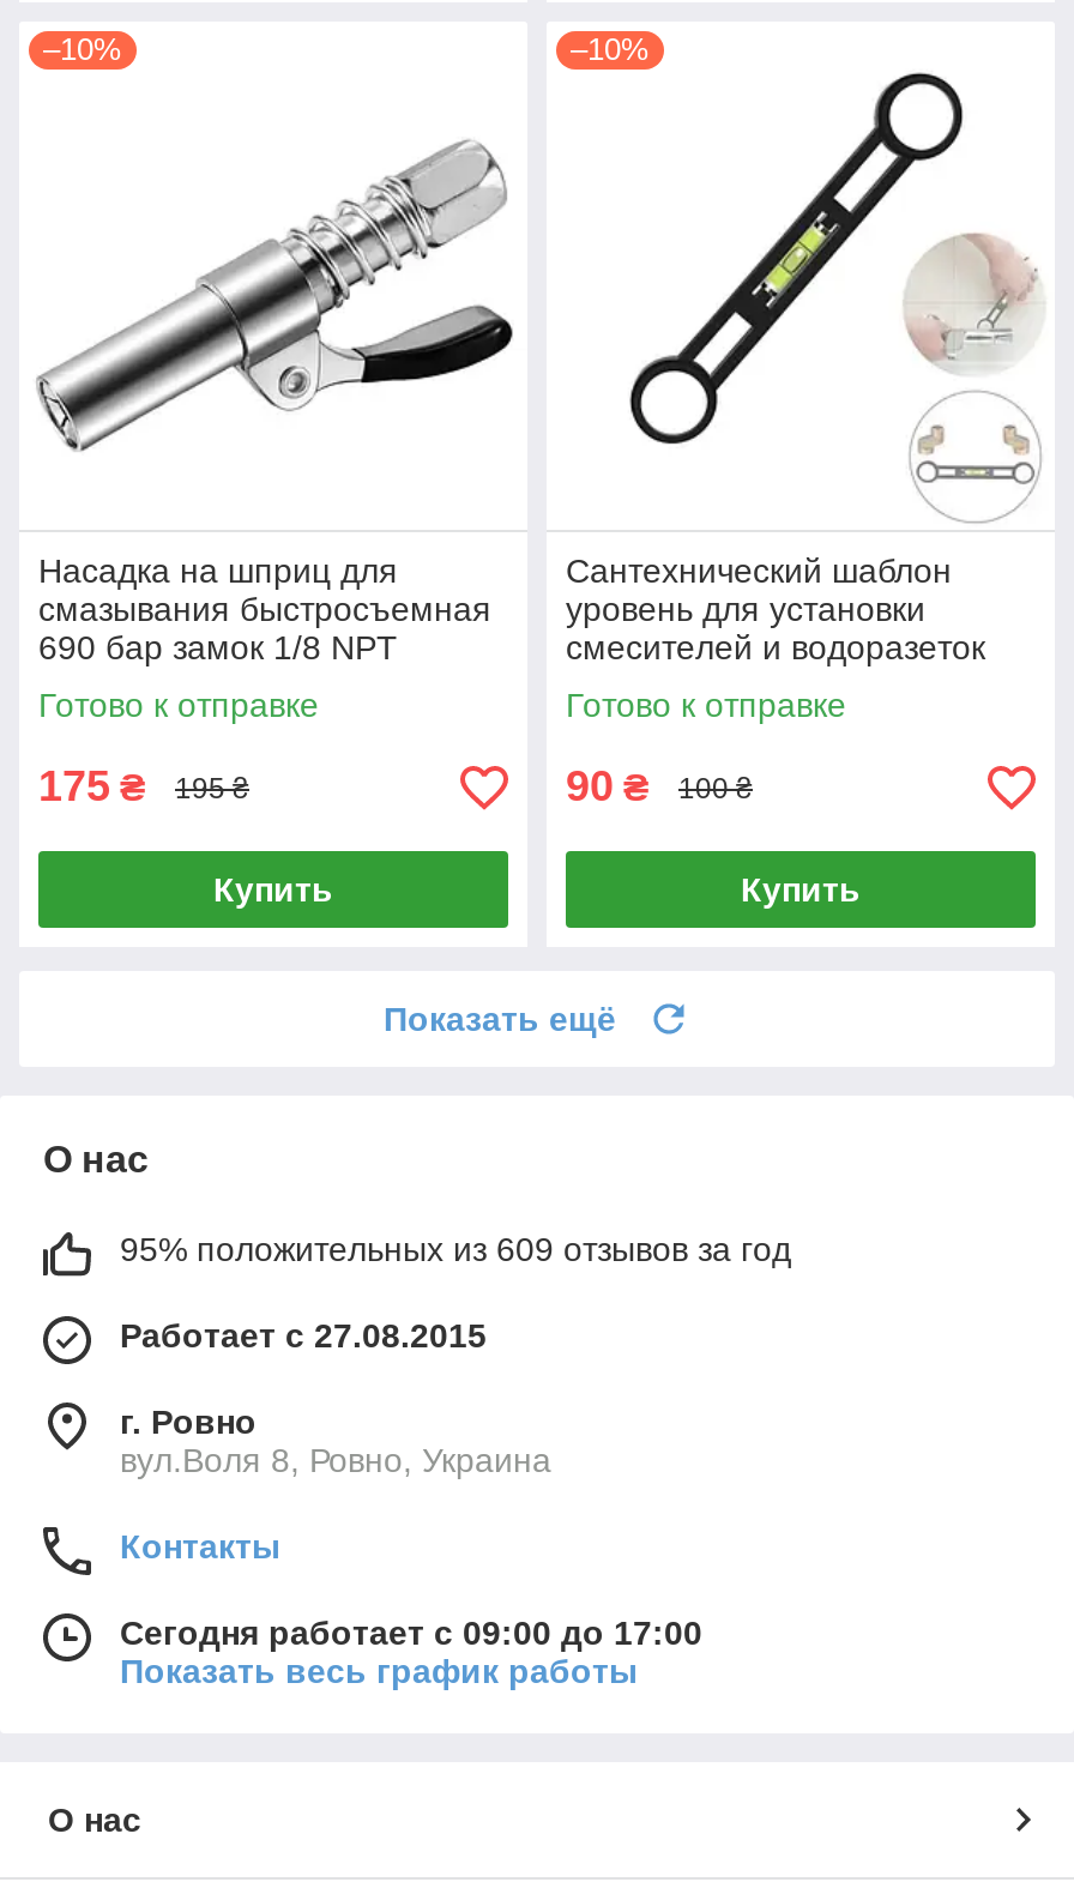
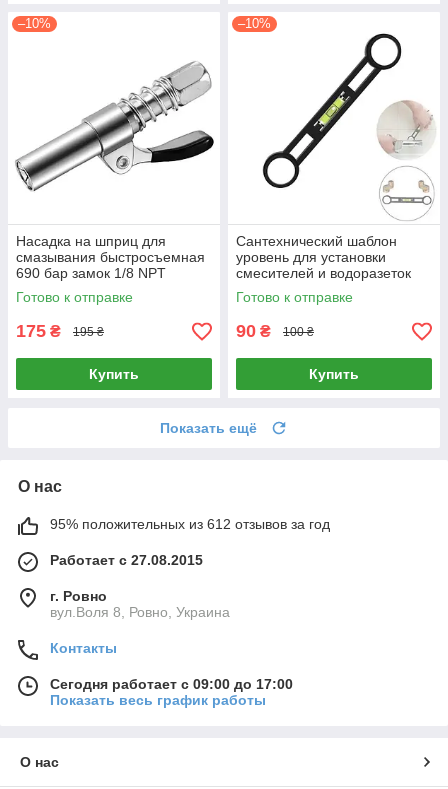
- 95% положительных из 609 отзывов за год
+ 95% положительных из 612 отзывов за год
